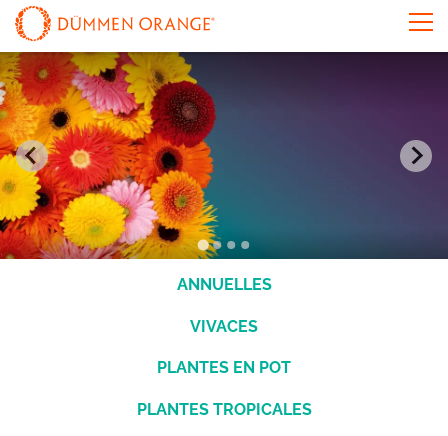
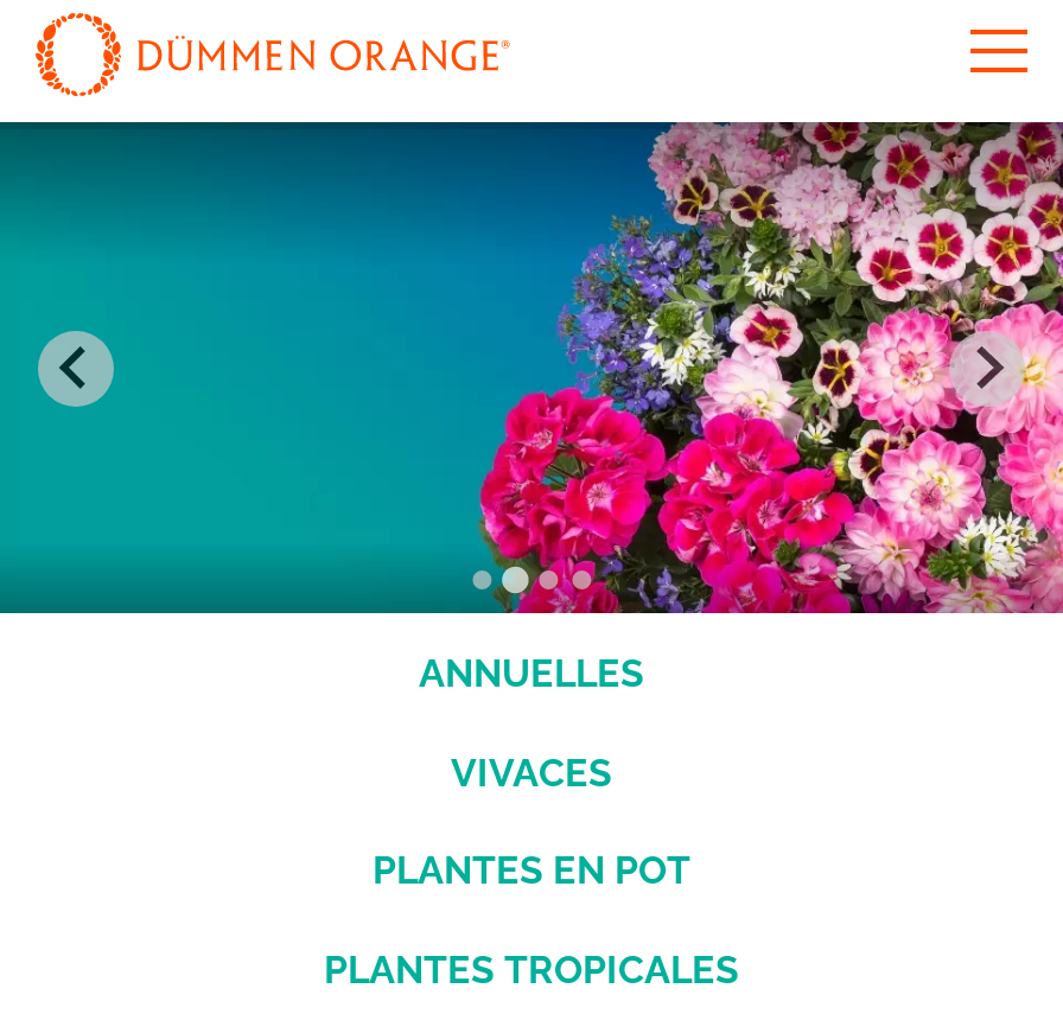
- [image]
+ [image]
